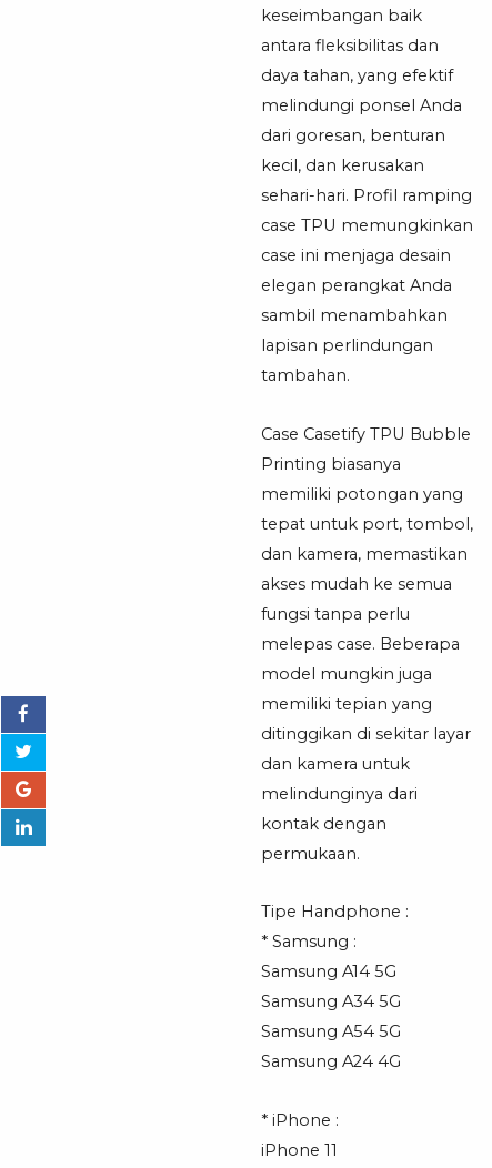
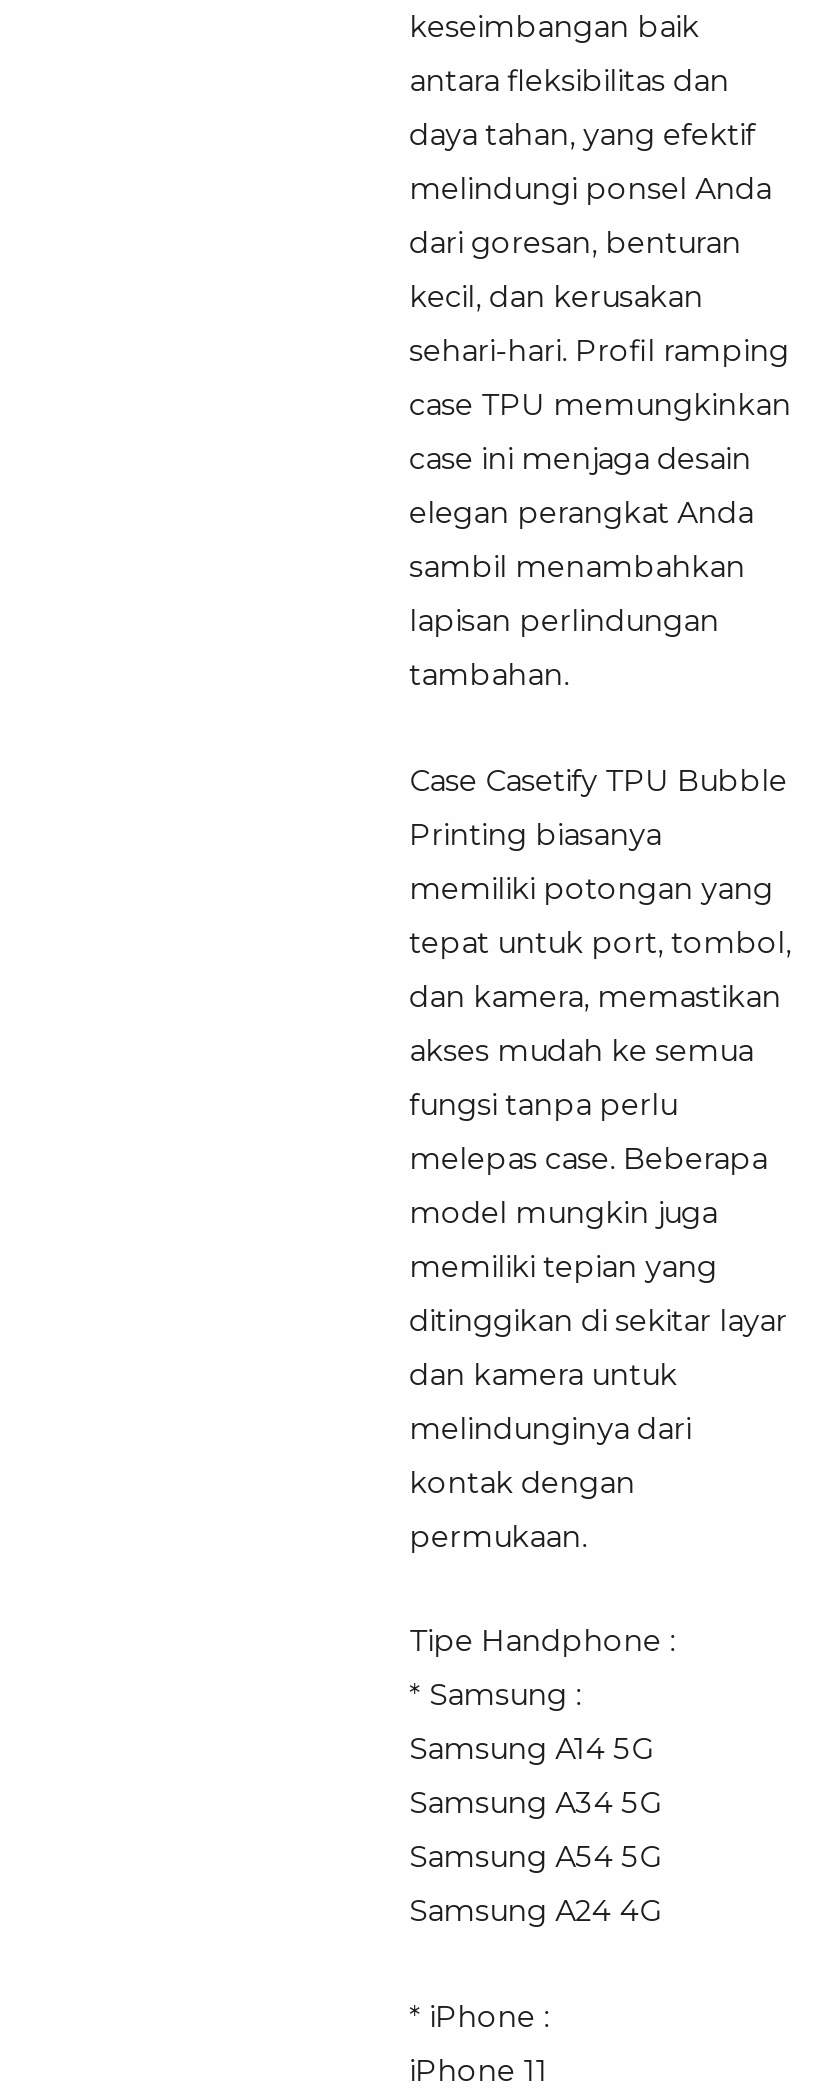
- [image]
